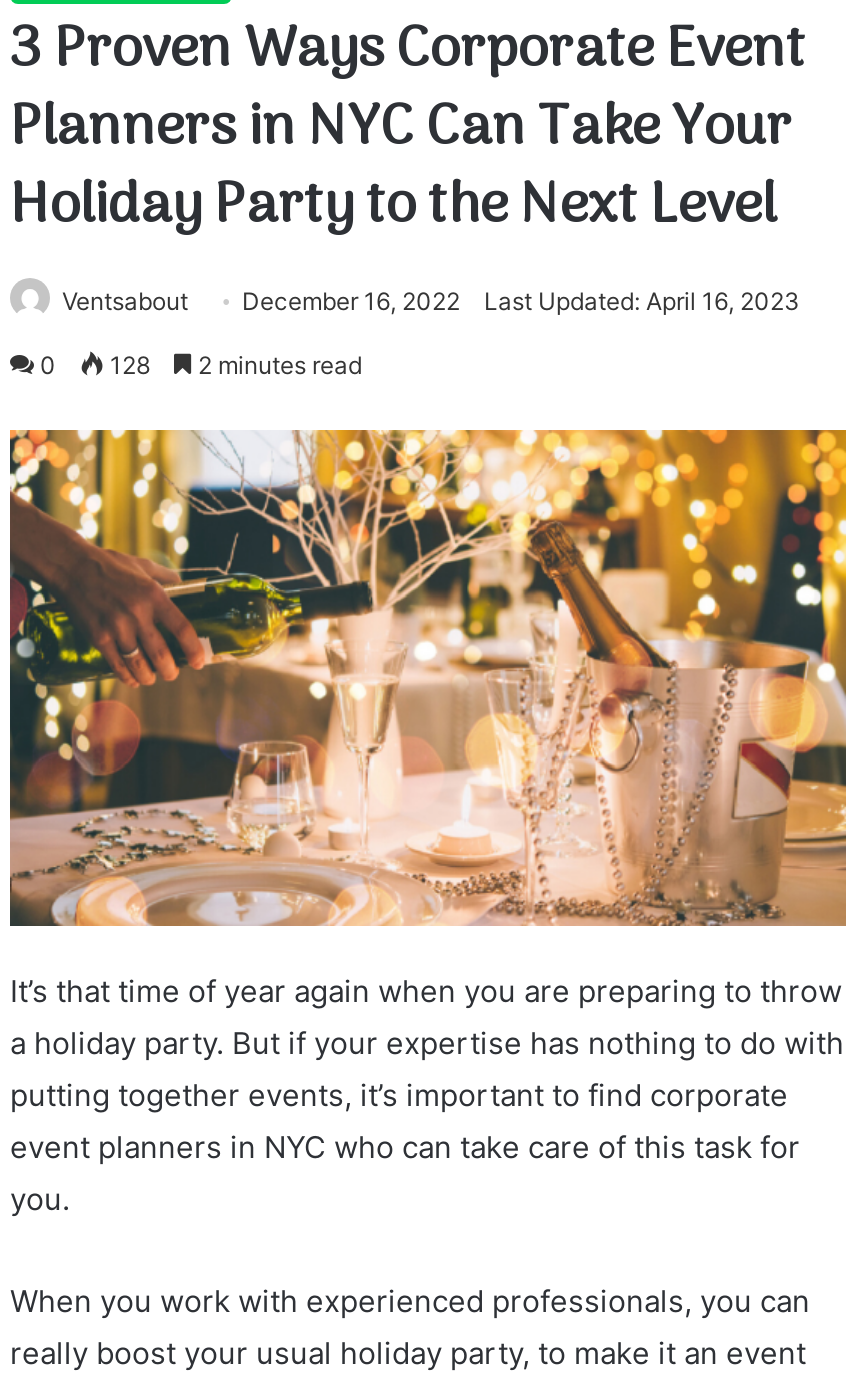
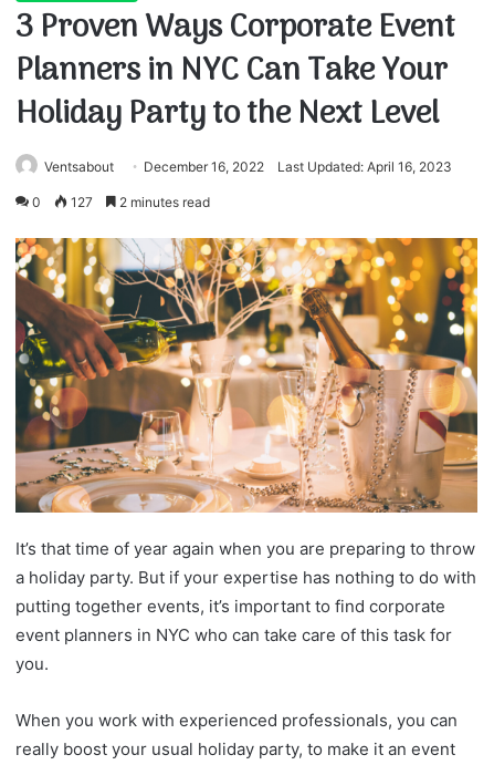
- 0 128 2 minutes read
+ 0 127 2 minutes read
